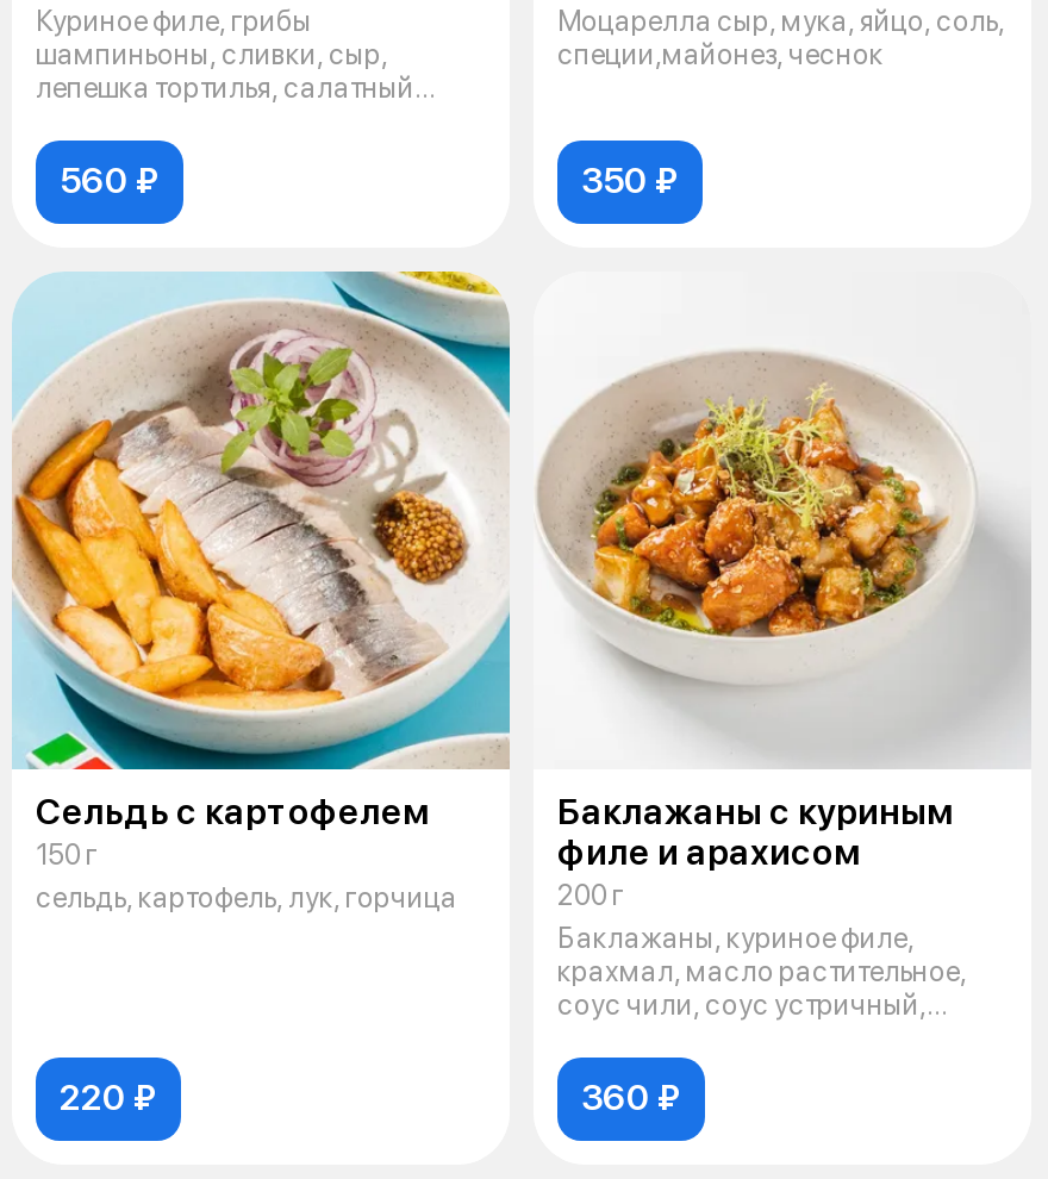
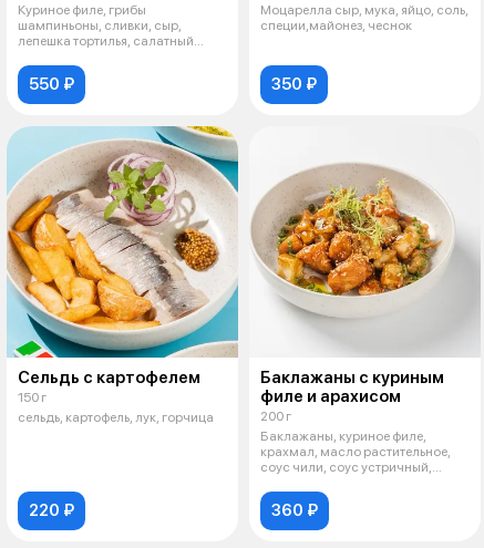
- 560 ₽
+ 550 ₽
